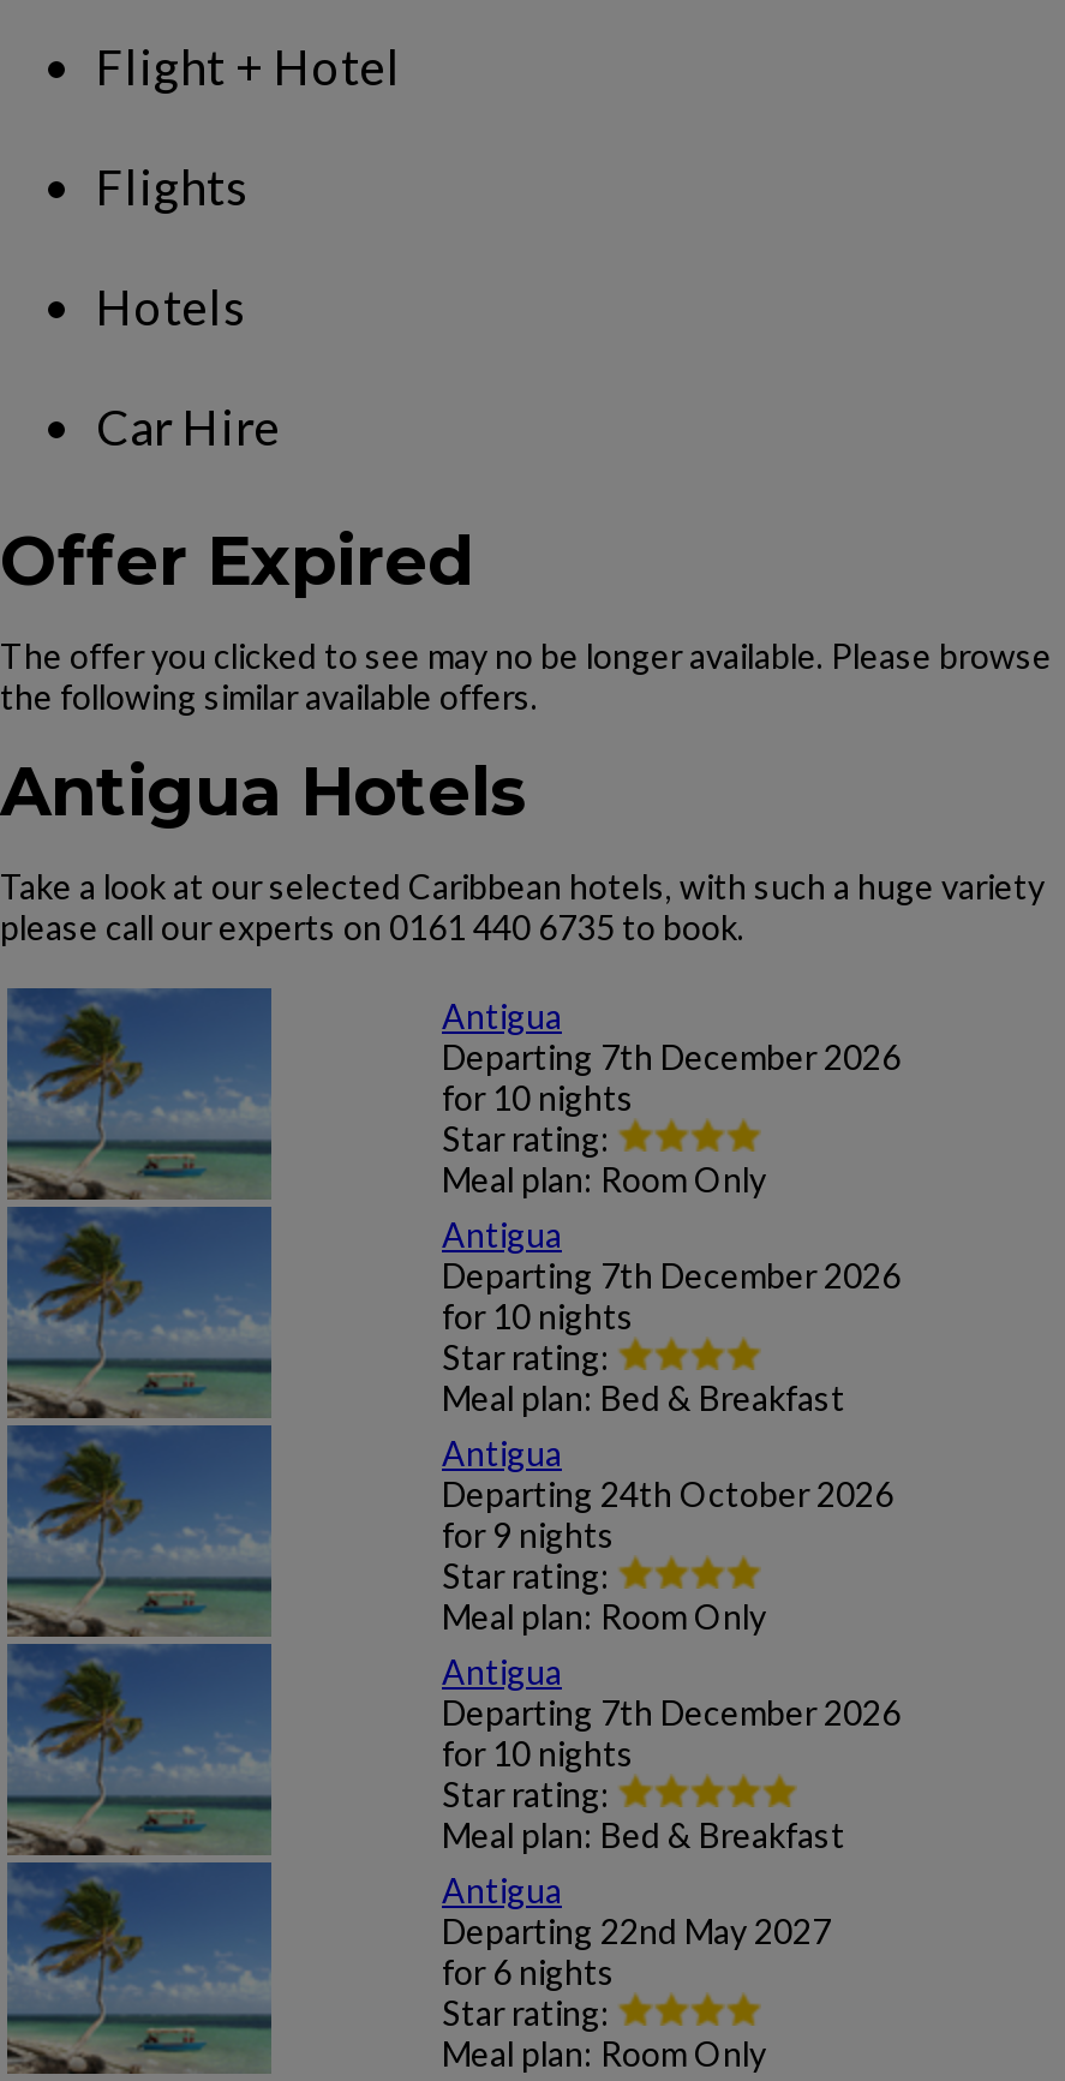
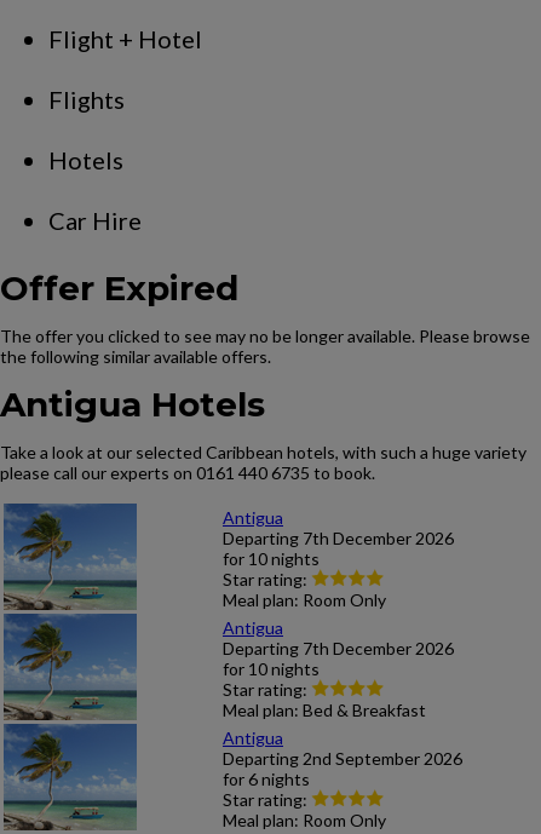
- Departing 24th October 2026
- for9 nights
- Star rating:
- Meal plan: Room Only
- Antigua
- Departing 7th December 2026
- for10 nights
- Star rating:
- Meal plan: Bed & Breakfast
- Antigua
- Departing 22nd May 2027
+ Departing 2nd September 2026
